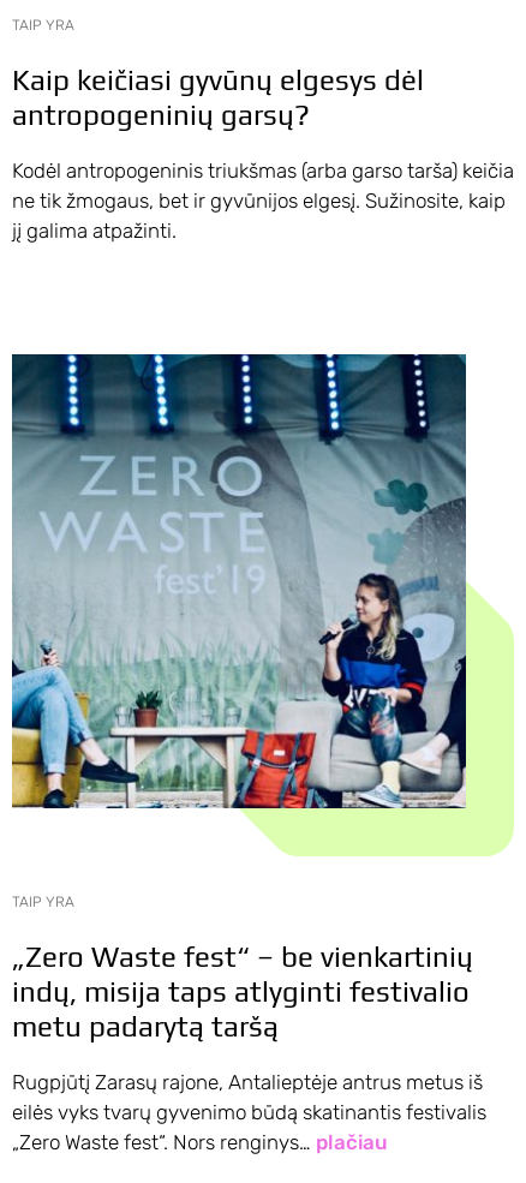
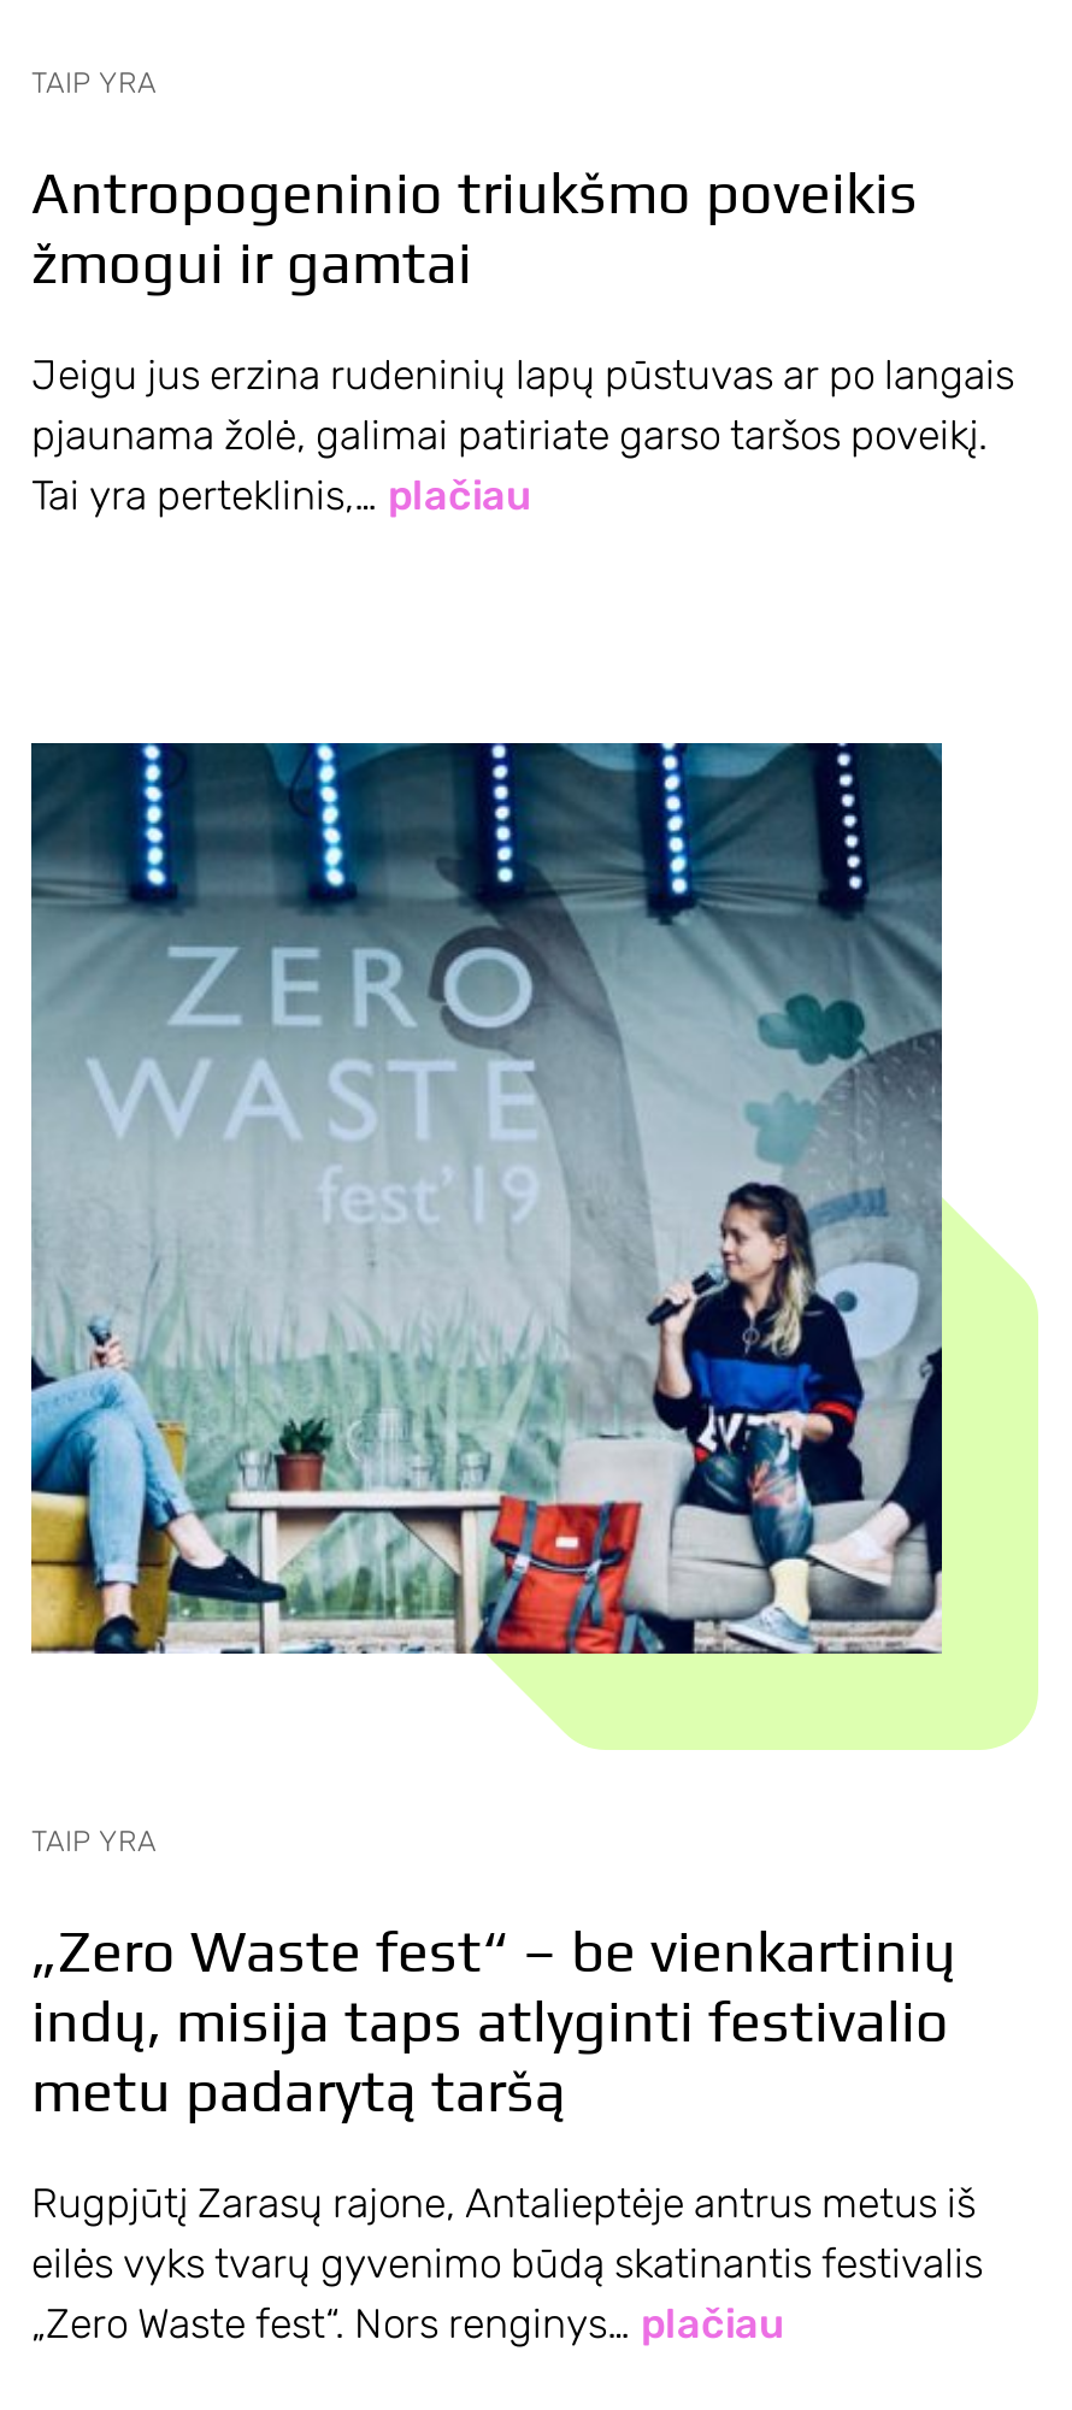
- Kaip keičiasi gyvūnų elgesys dėl
- antropogeninių garsų?
+ Antropogeninio triukšmo poveikis
+ žmogui ir gamtai

- Kodėl antropogeninis triukšmas (arba garso tarša) keičia
- ne tik žmogaus, bet ir gyvūnijos elgesį. Sužinosite, kaip
- jį galima atpažinti.
+ Jeigu jus erzina rudeninių lapų pūstuvas ar po langais
+ pjaunama žolė, galimai patiriate garso taršos poveikį.
+ Tai yra perteklinis,… plačiau
